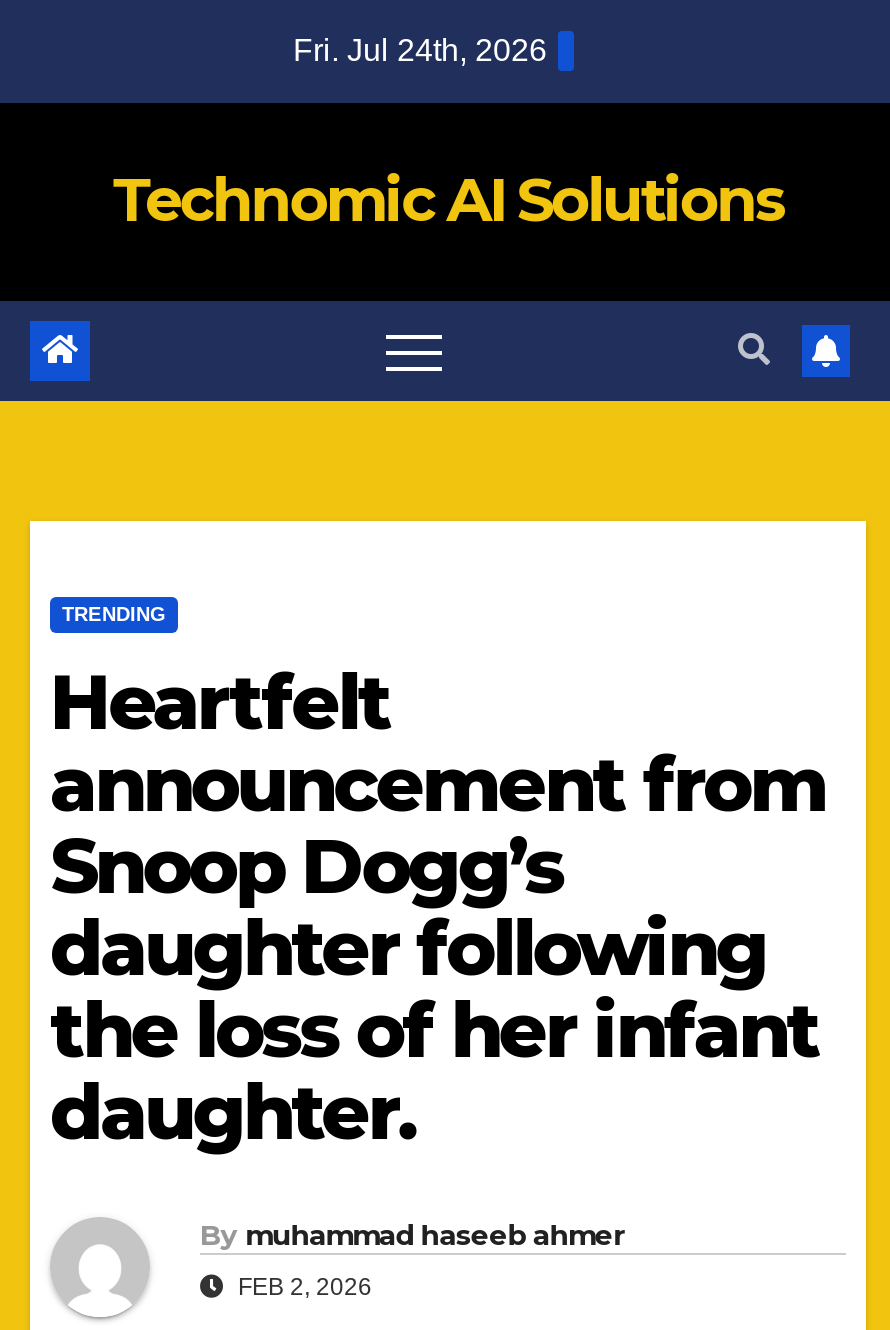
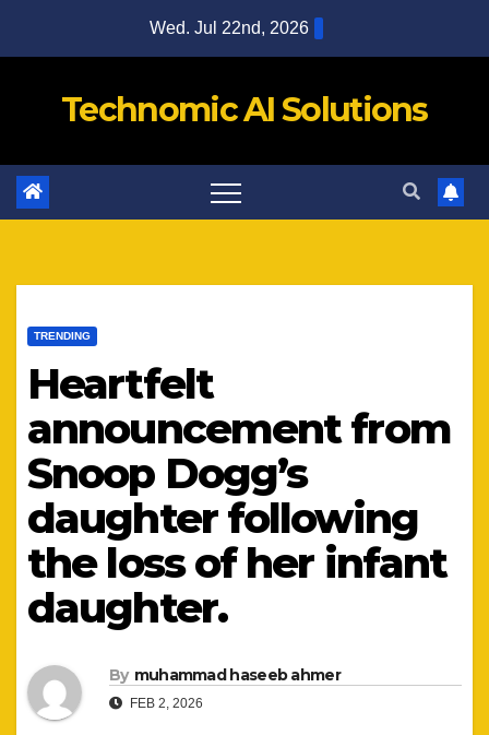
- Fri. Jul 24th, 2026
+ Wed. Jul 22nd, 2026
